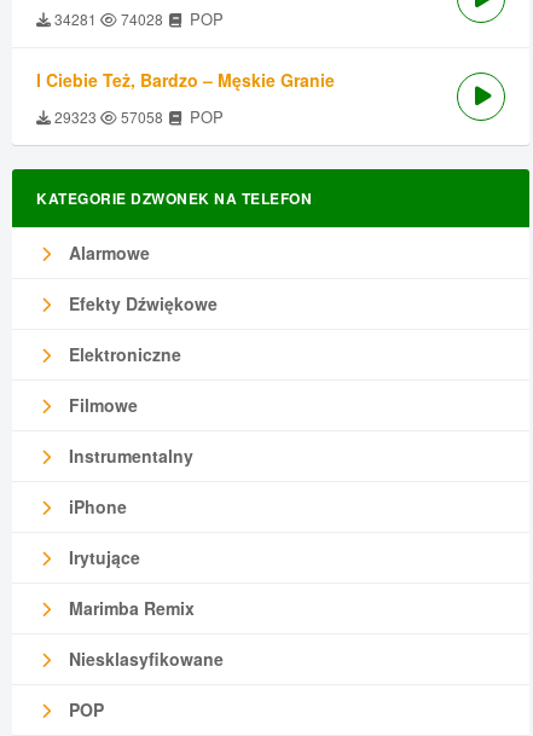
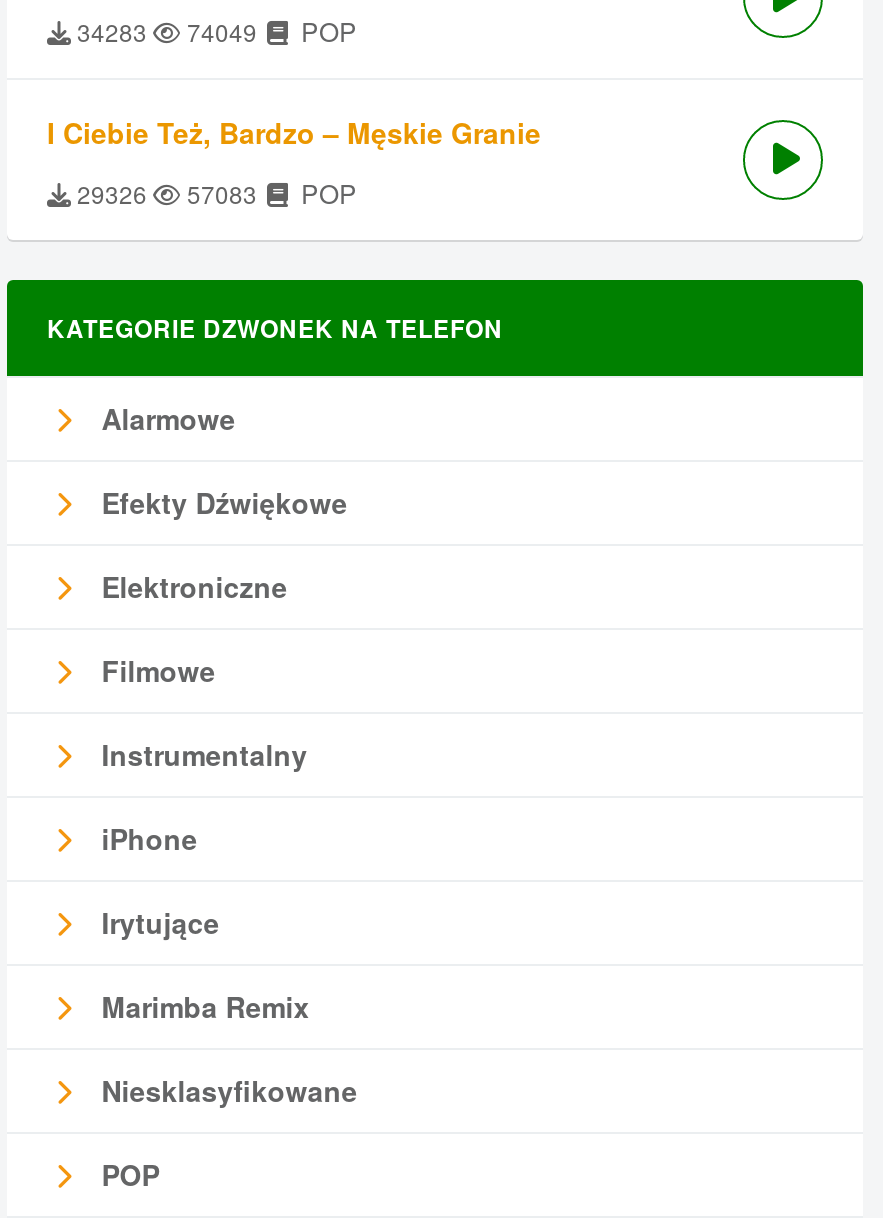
- 34281
+ 34283

- 74028
+ 74049

- 29323
+ 29326

- 57058
+ 57083
